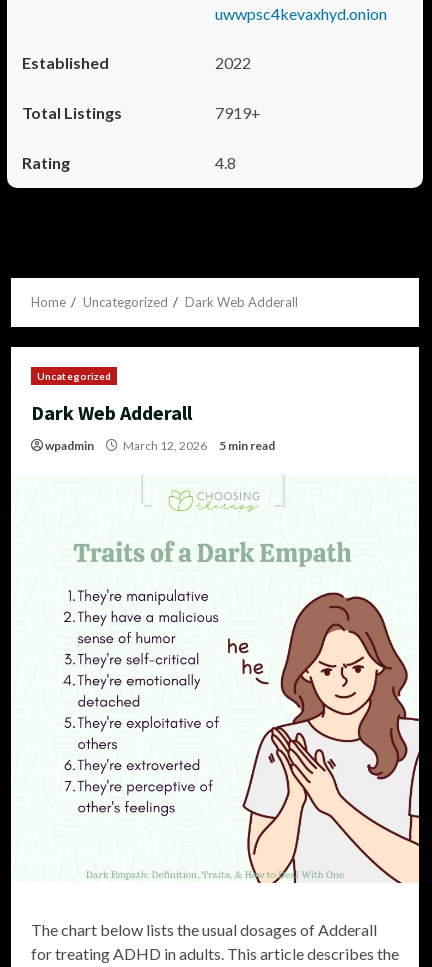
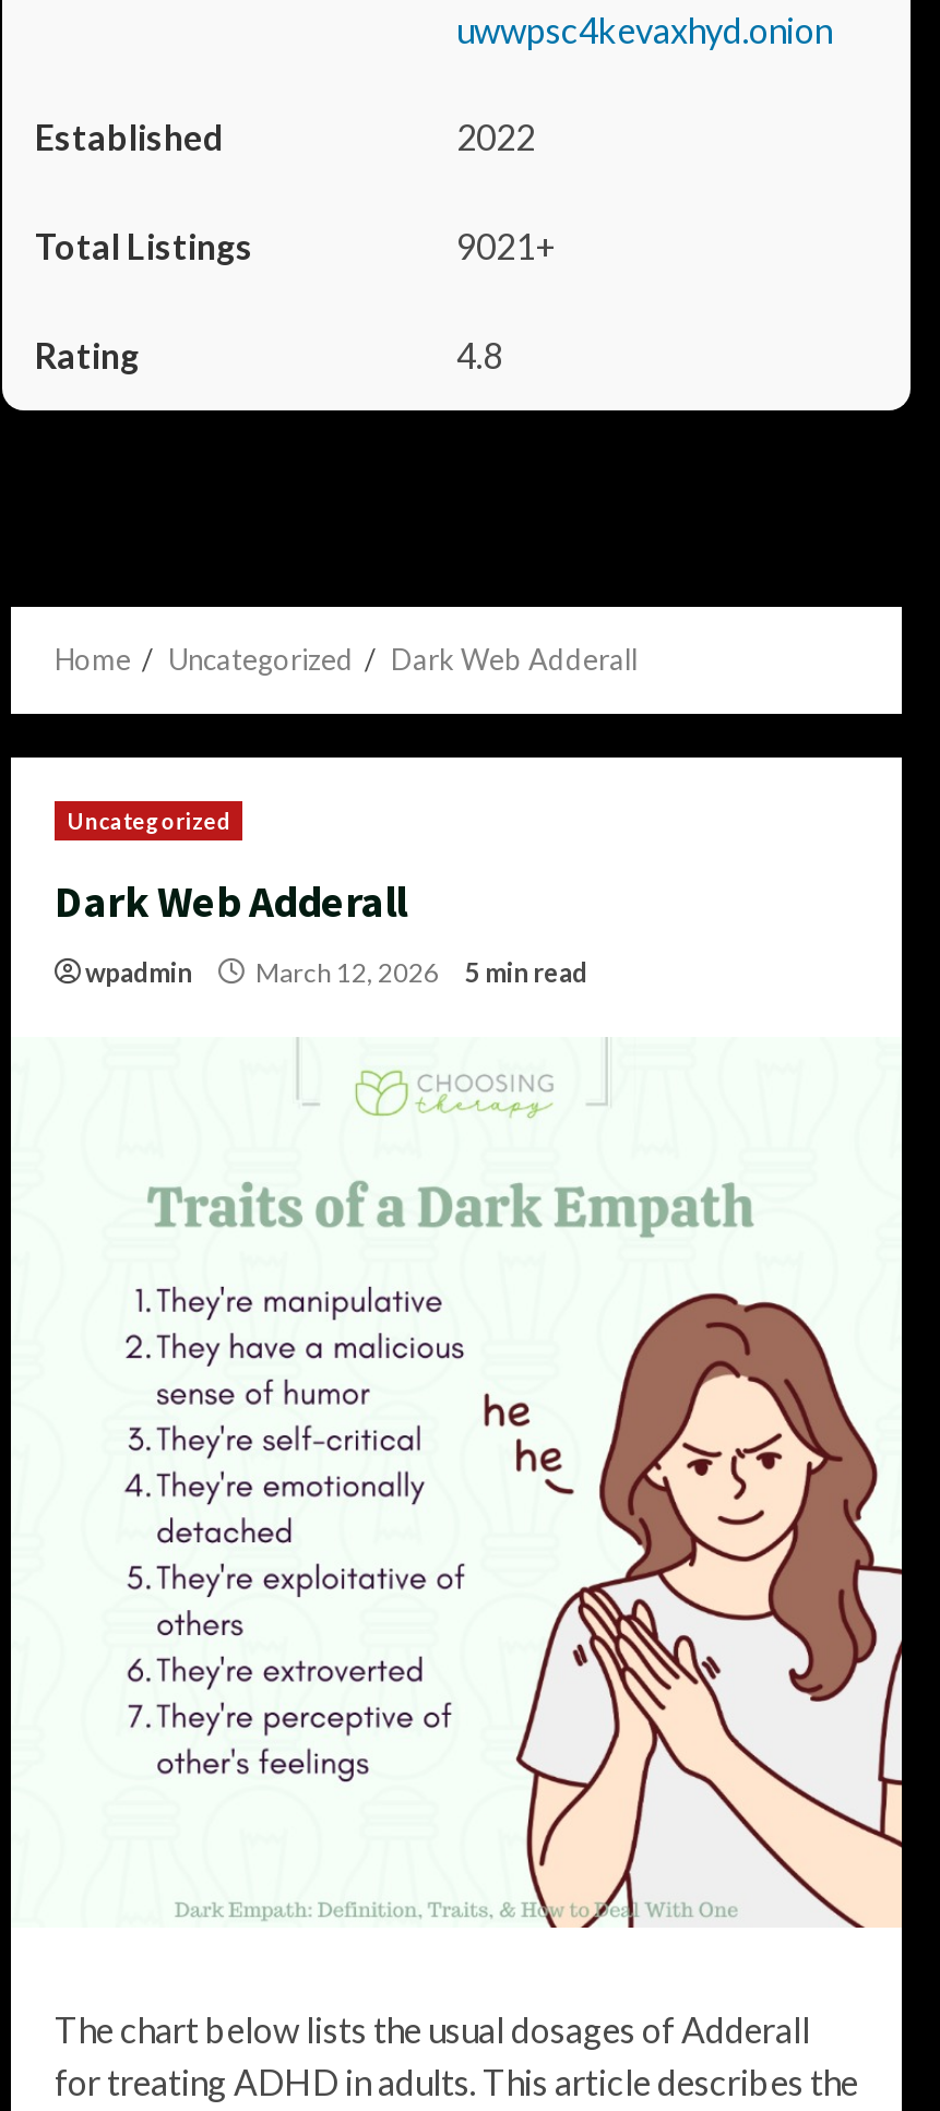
- 7919+
+ 9021+
